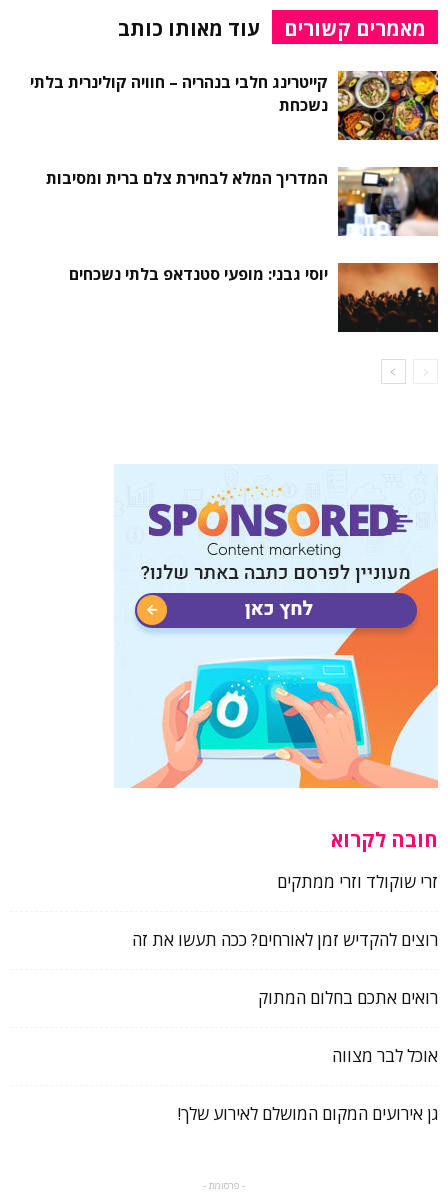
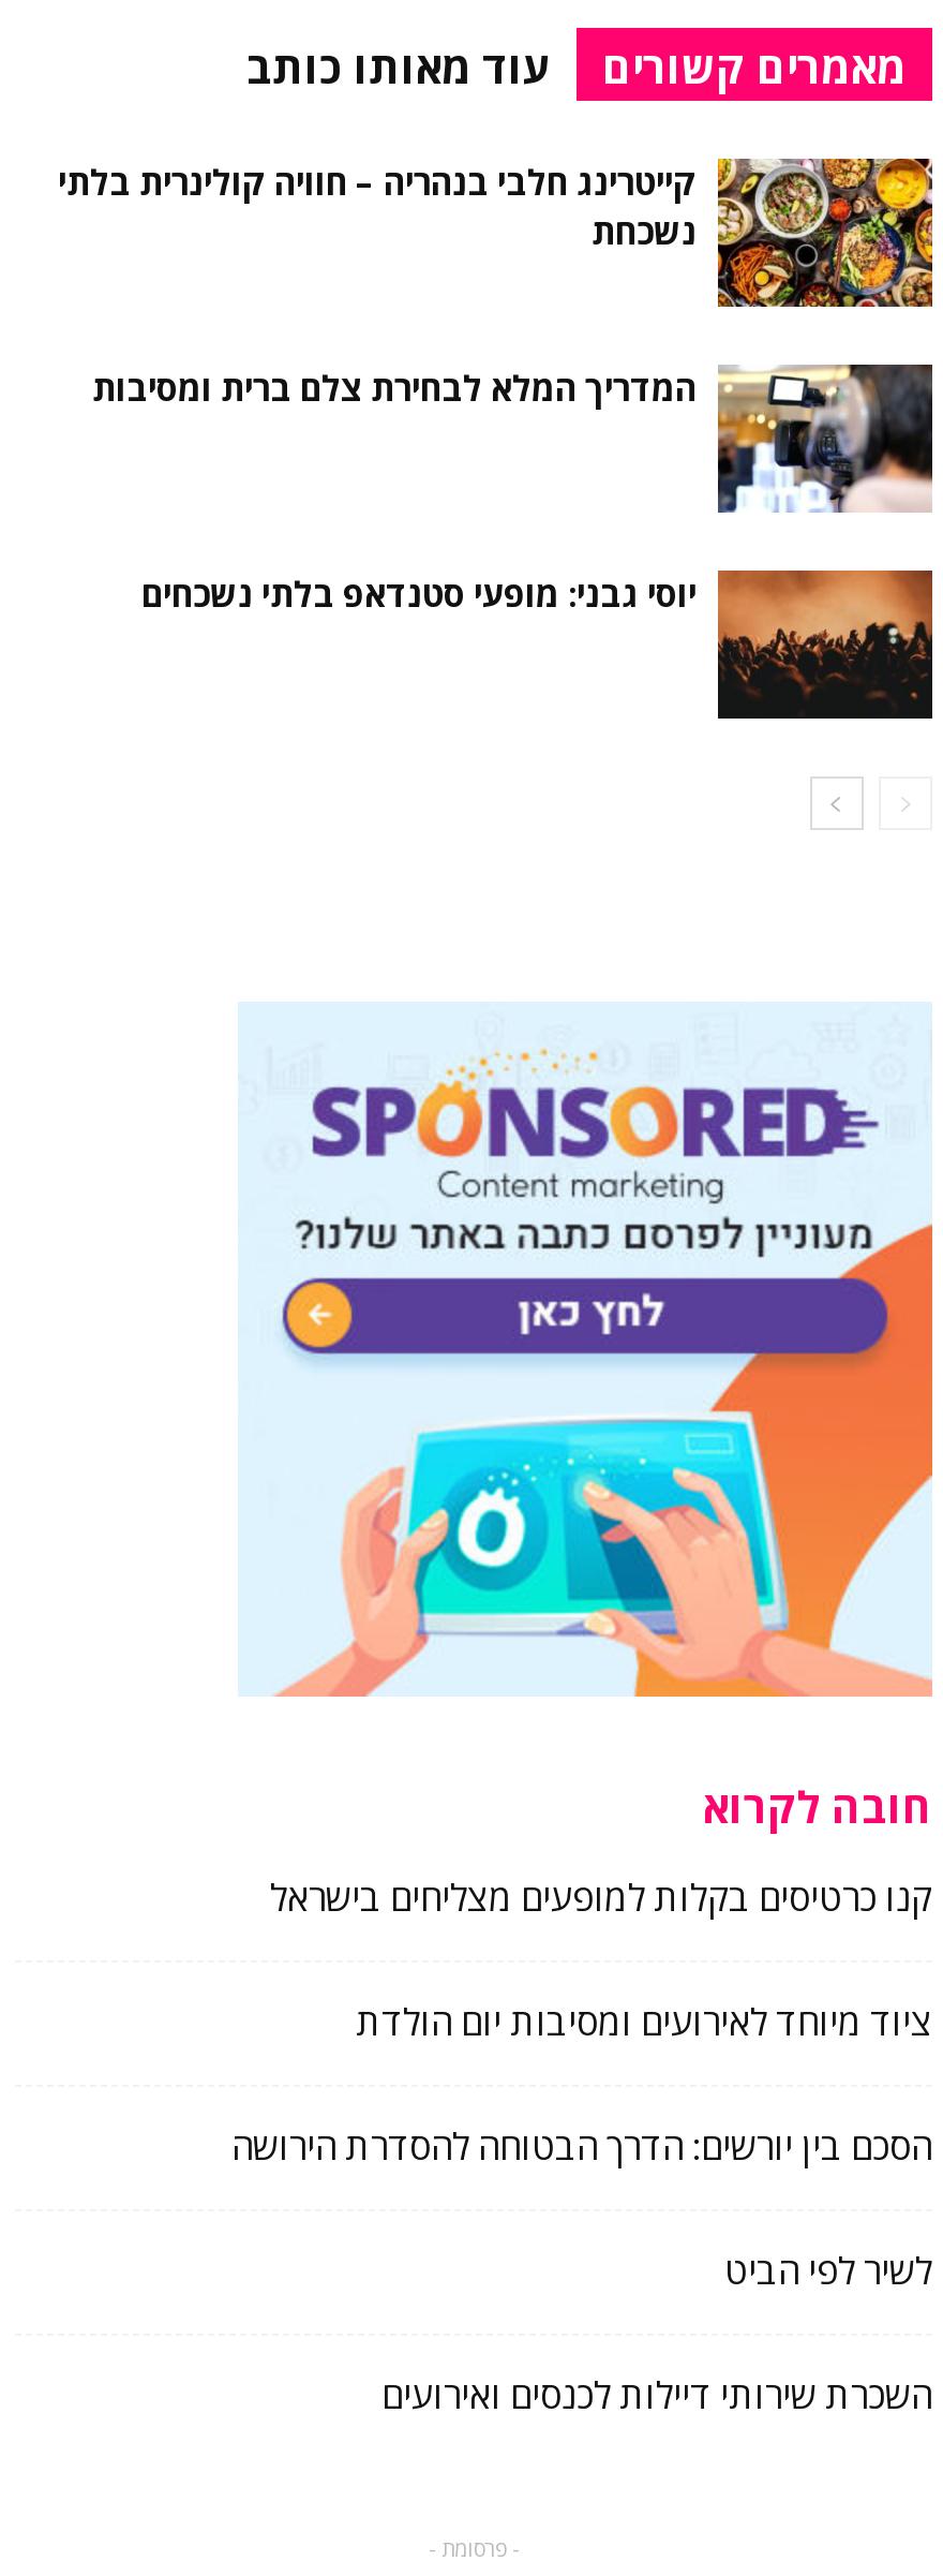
- זרי שוקולד וזרי ממתקים
+ קנו כרטיסים בקלות למופעים מצליחים בישראל

- רוצים להקדיש זמן לאורחים? ככה תעשו את זה
+ ציוד מיוחד לאירועים ומסיבות יום הולדת

- רואים אתכם בחלום המתוק
+ הסכם בין יורשים: הדרך הבטוחה להסדרת הירושה

- אוכל לבר מצווה
+ לשיר לפי הביט

- גן אירועים המקום המושלם לאירוע שלך!
+ השכרת שירותי דיילות לכנסים ואירועים
